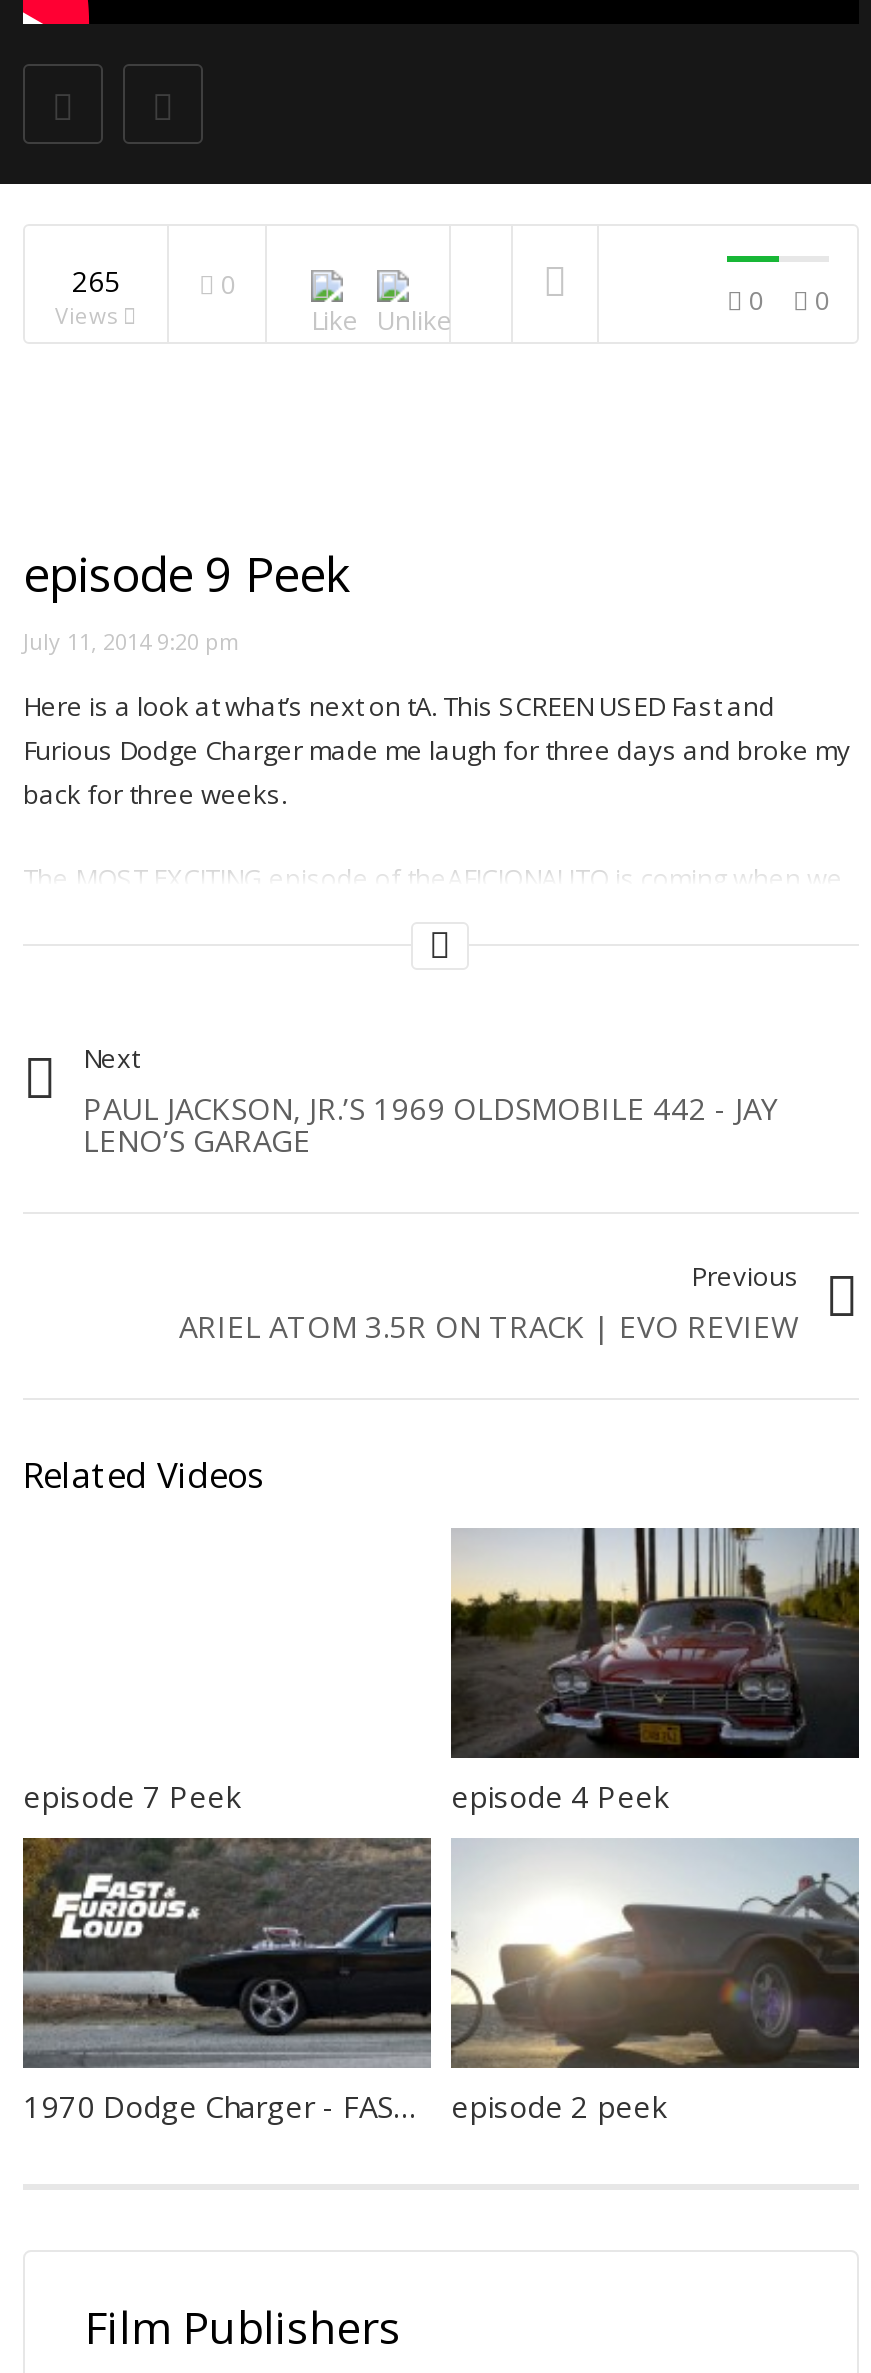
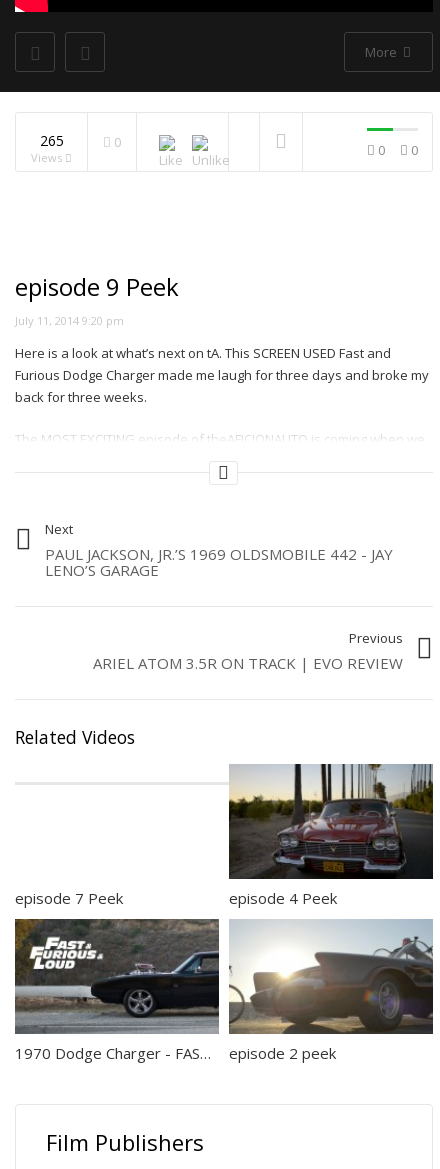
+ More
